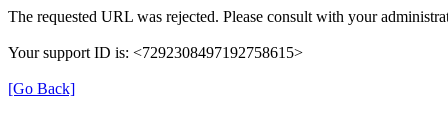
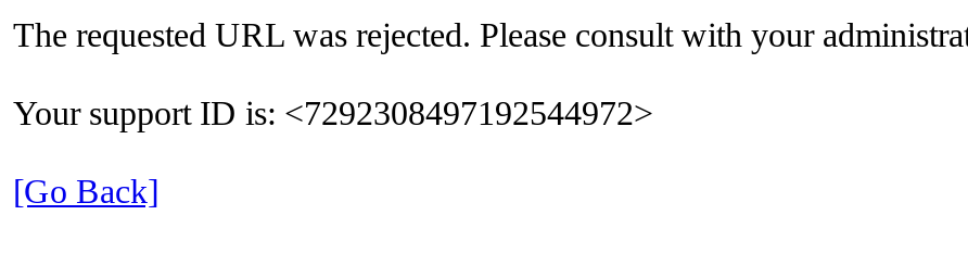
- Your support ID is: <7292308497192758615>
+ Your support ID is: <7292308497192544972>
